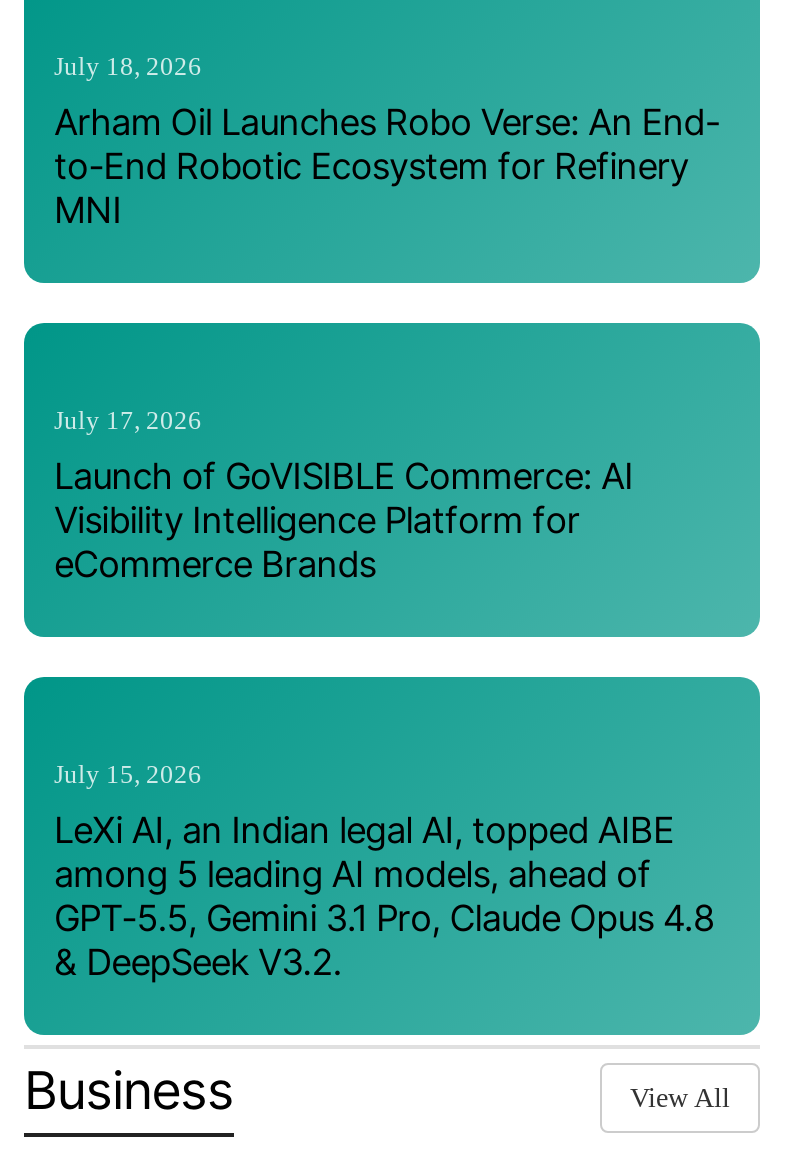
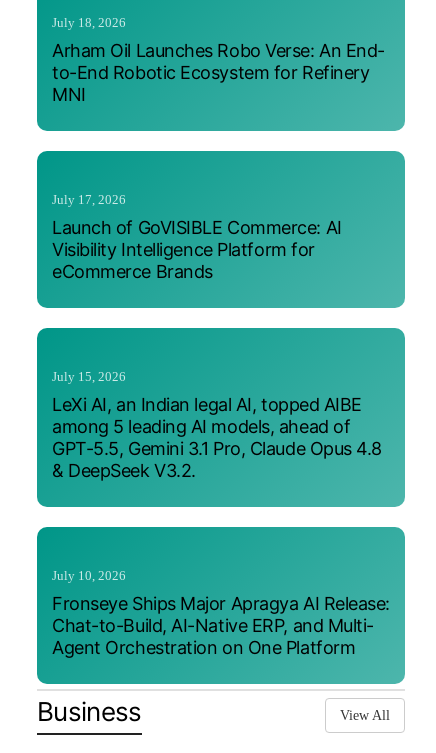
+ July 10, 2026
+ Fronseye Ships Major Apragya AI Release:
+ Chat-to-Build, AI-Native ERP, and Multi-
+ Agent Orchestration on One Platform
